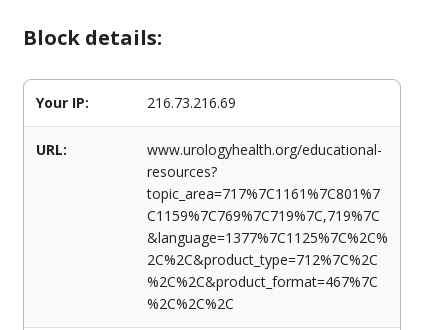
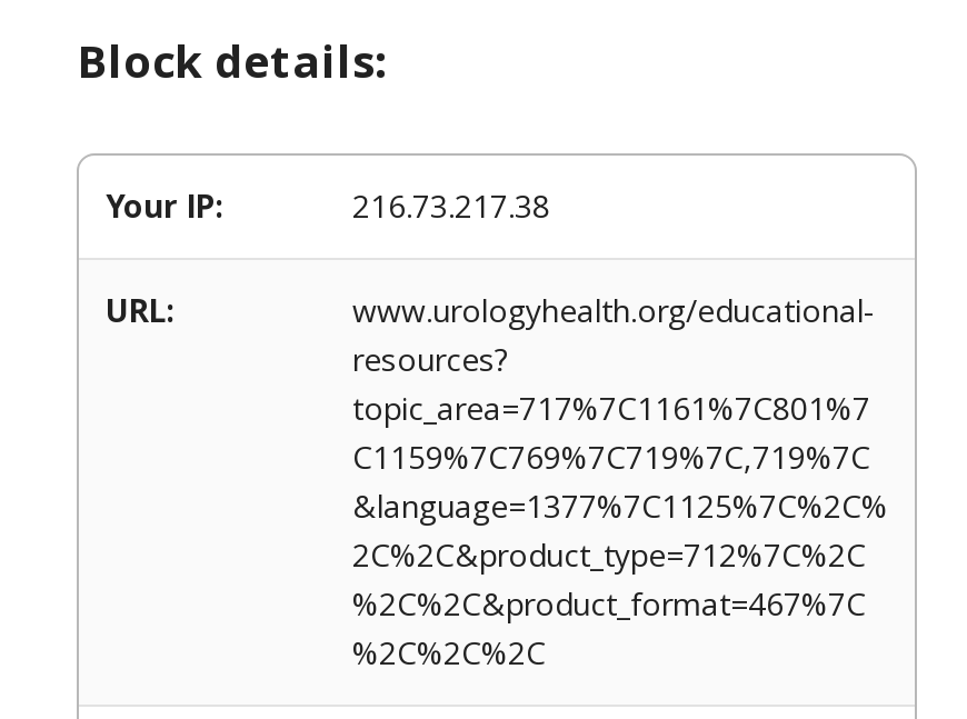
- 216.73.216.69
+ 216.73.217.38
